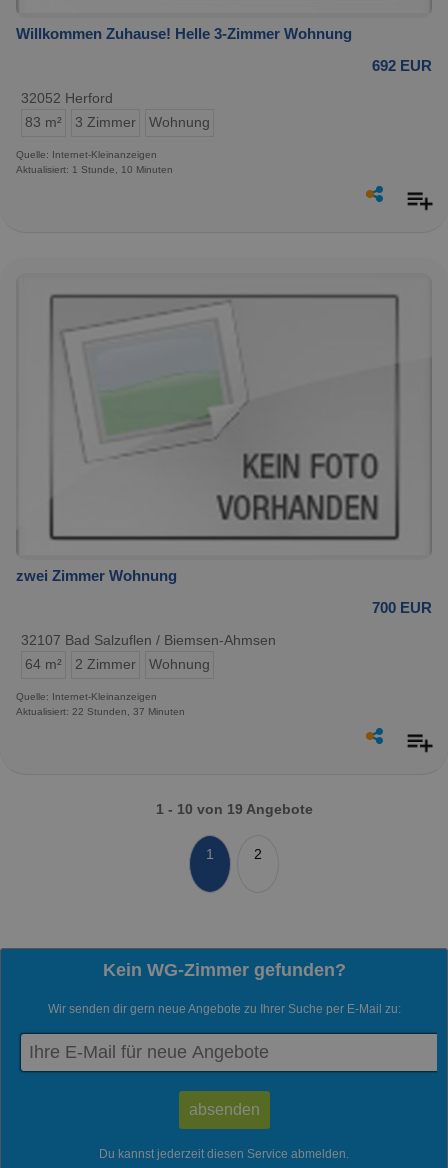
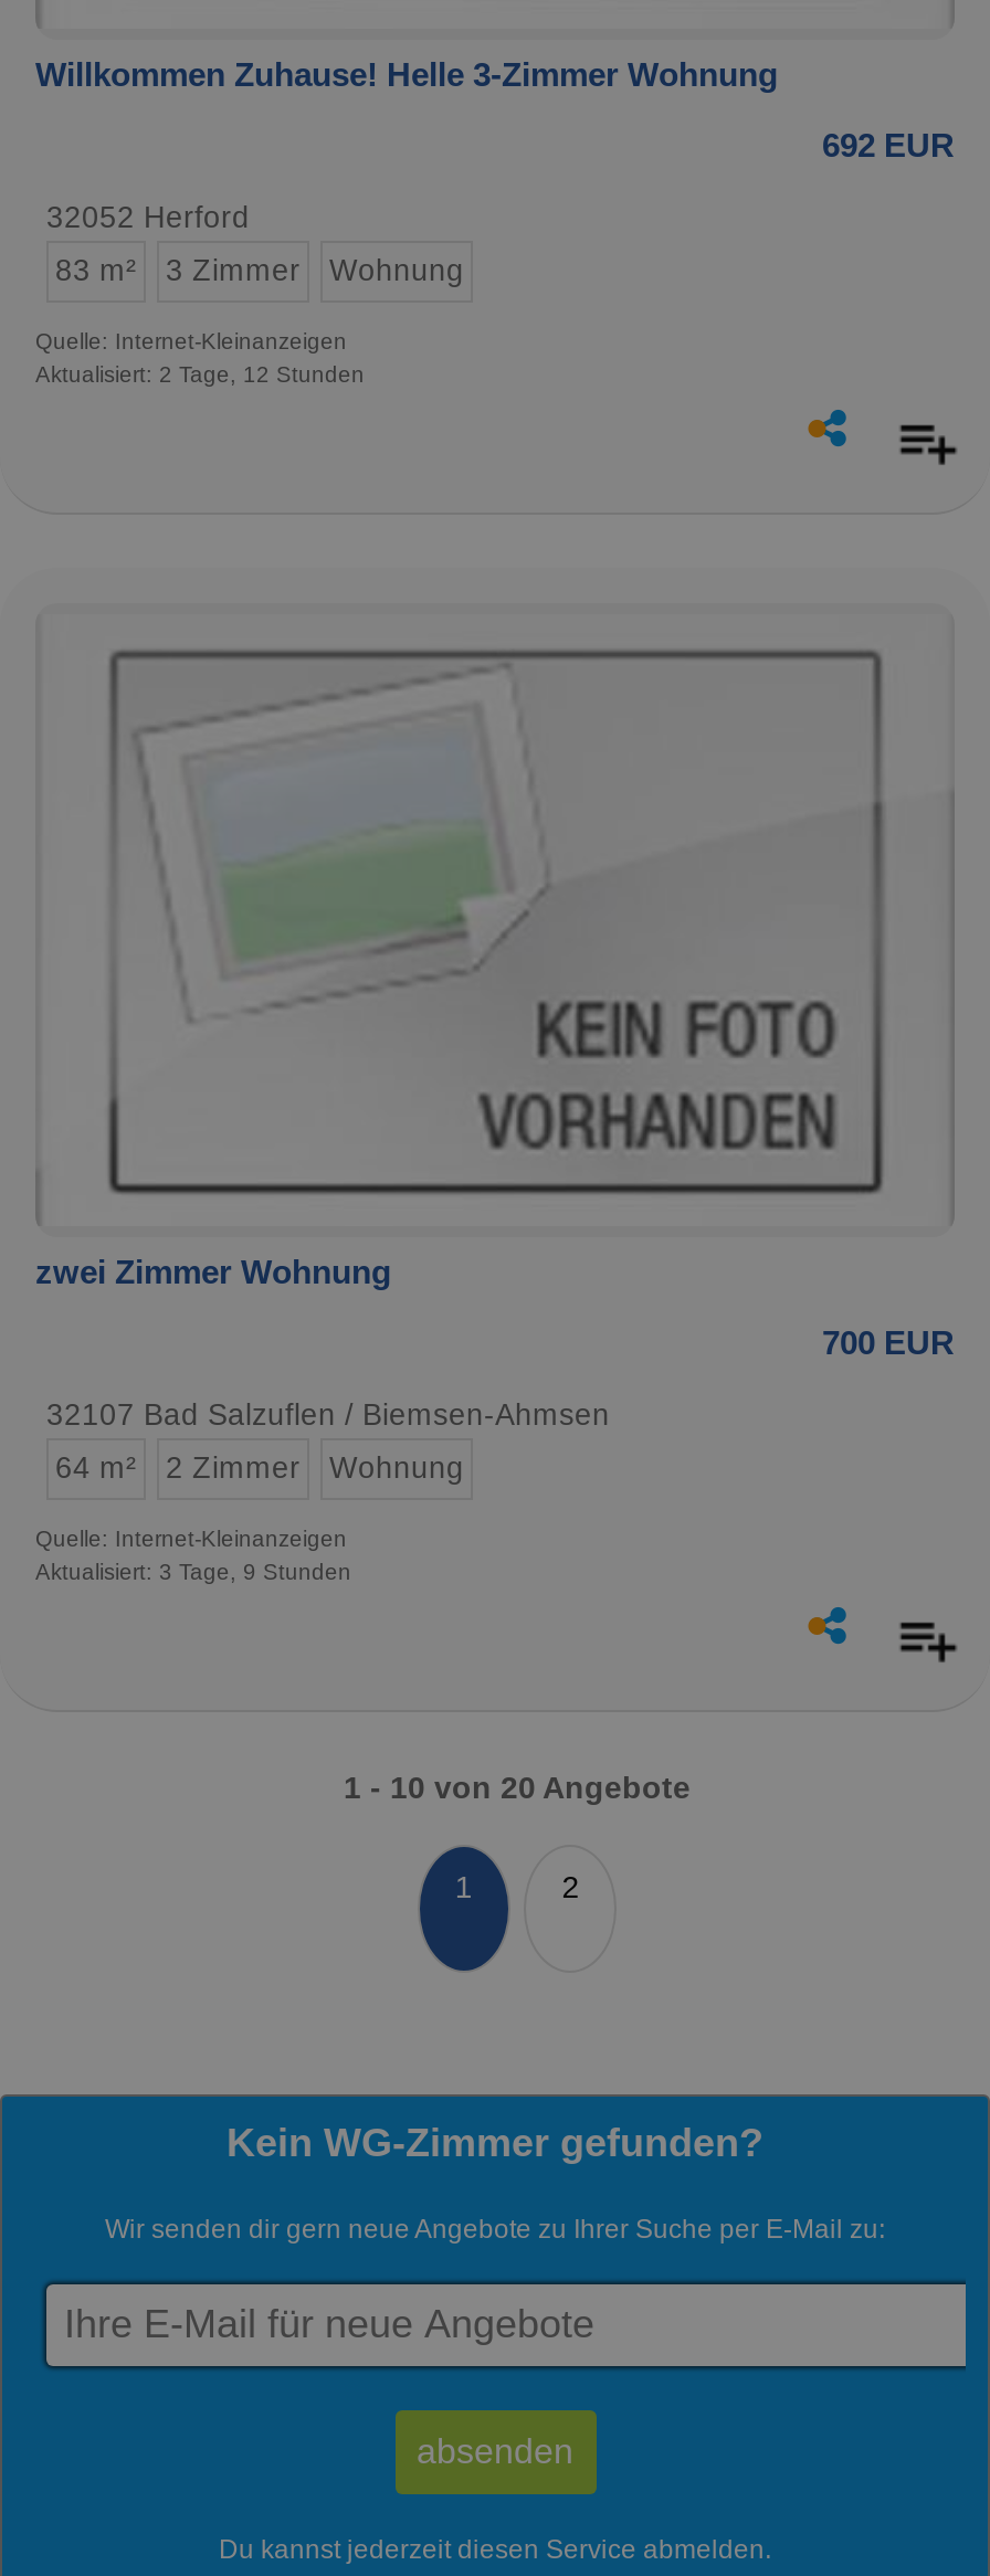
- Aktualisiert: 1 Stunde, 10 Minuten
+ Aktualisiert: 2 Tage, 12 Stunden

- Aktualisiert: 22 Stunden, 37 Minuten
+ Aktualisiert: 3 Tage, 9 Stunden

- 1 - 10 von 19 Angebote
+ 1 - 10 von 20 Angebote
